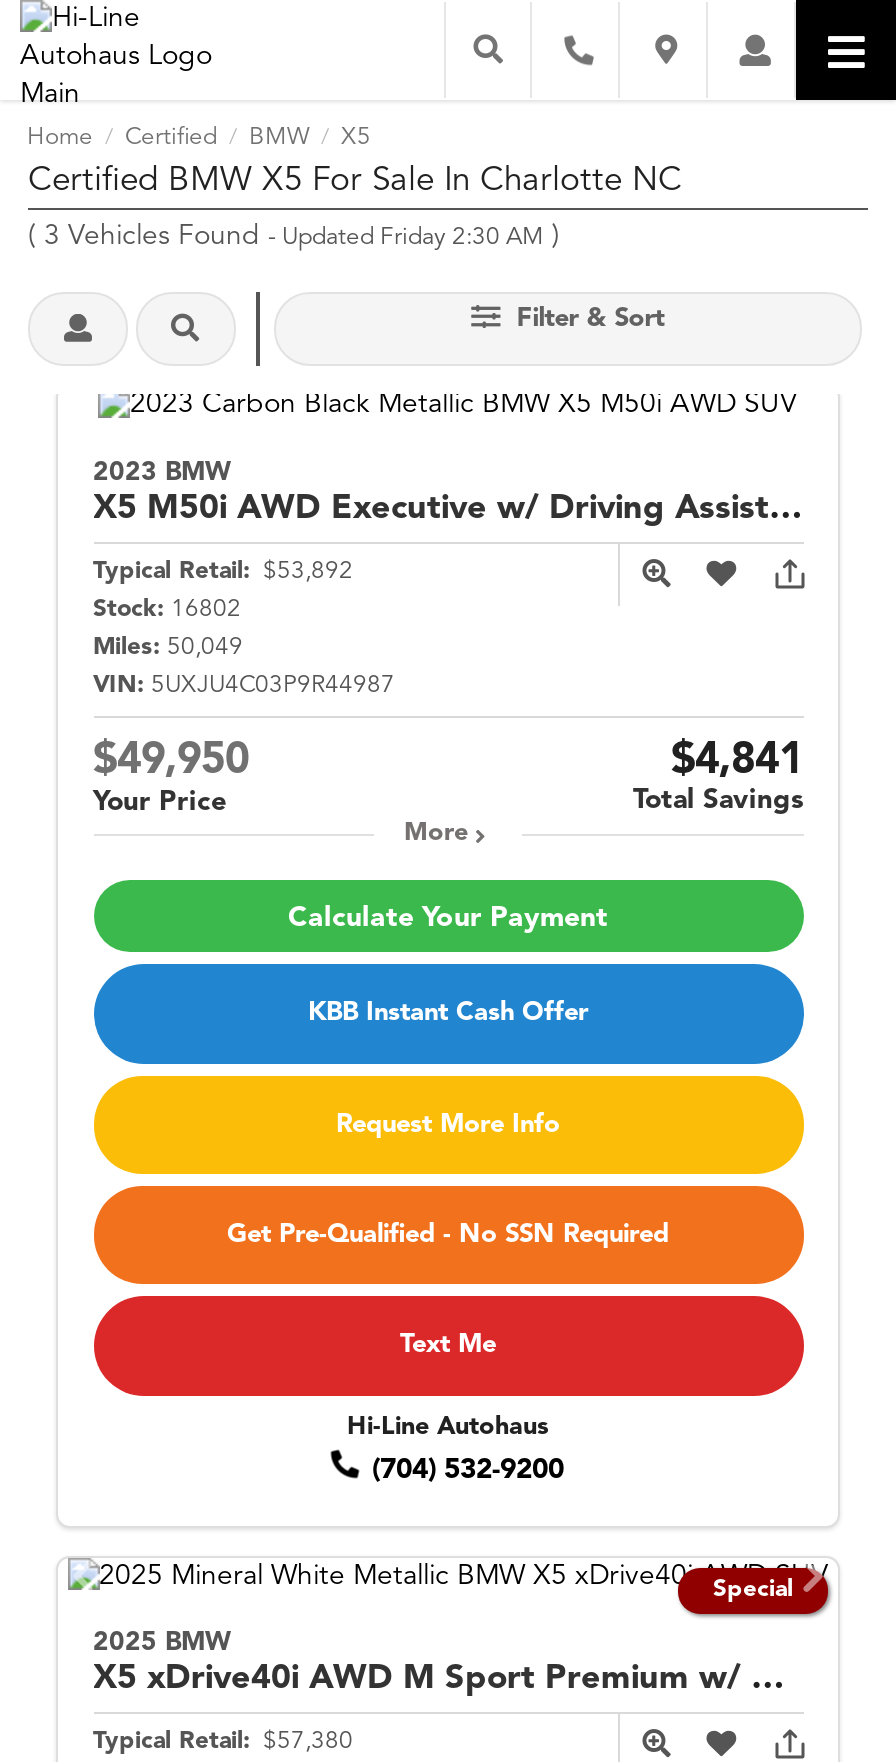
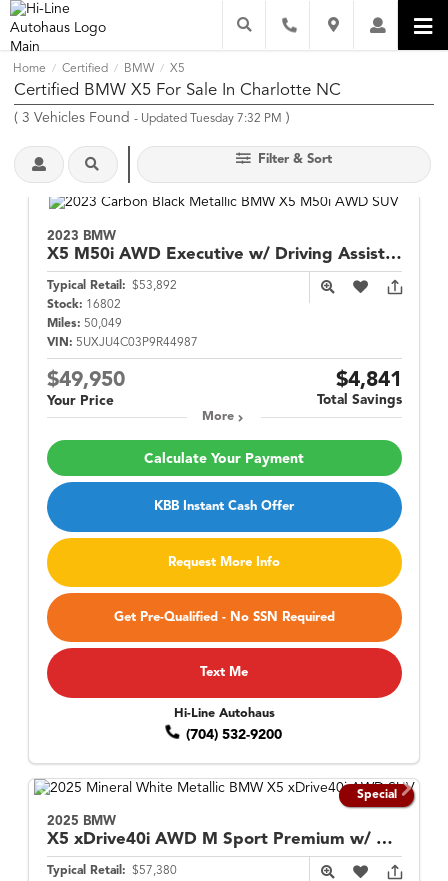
- (3 Vehicles Found - Updated Friday 2:30 AM)
+ (3 Vehicles Found - Updated Tuesday 7:32 PM)
